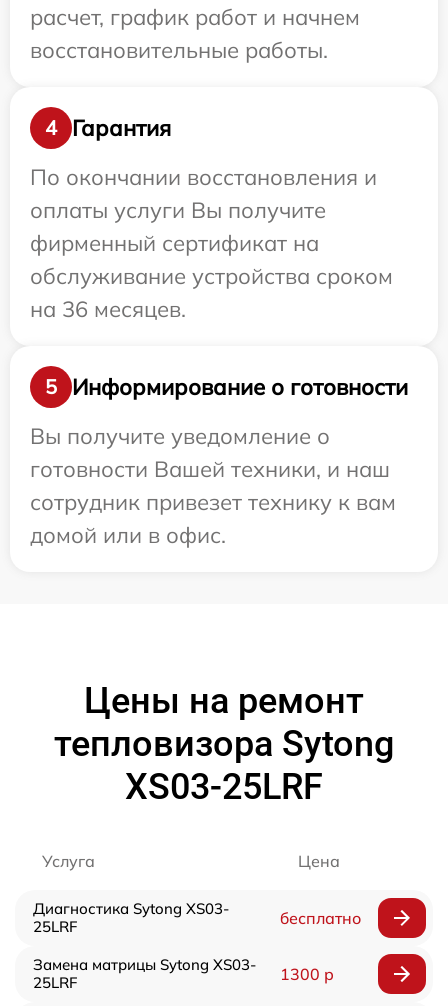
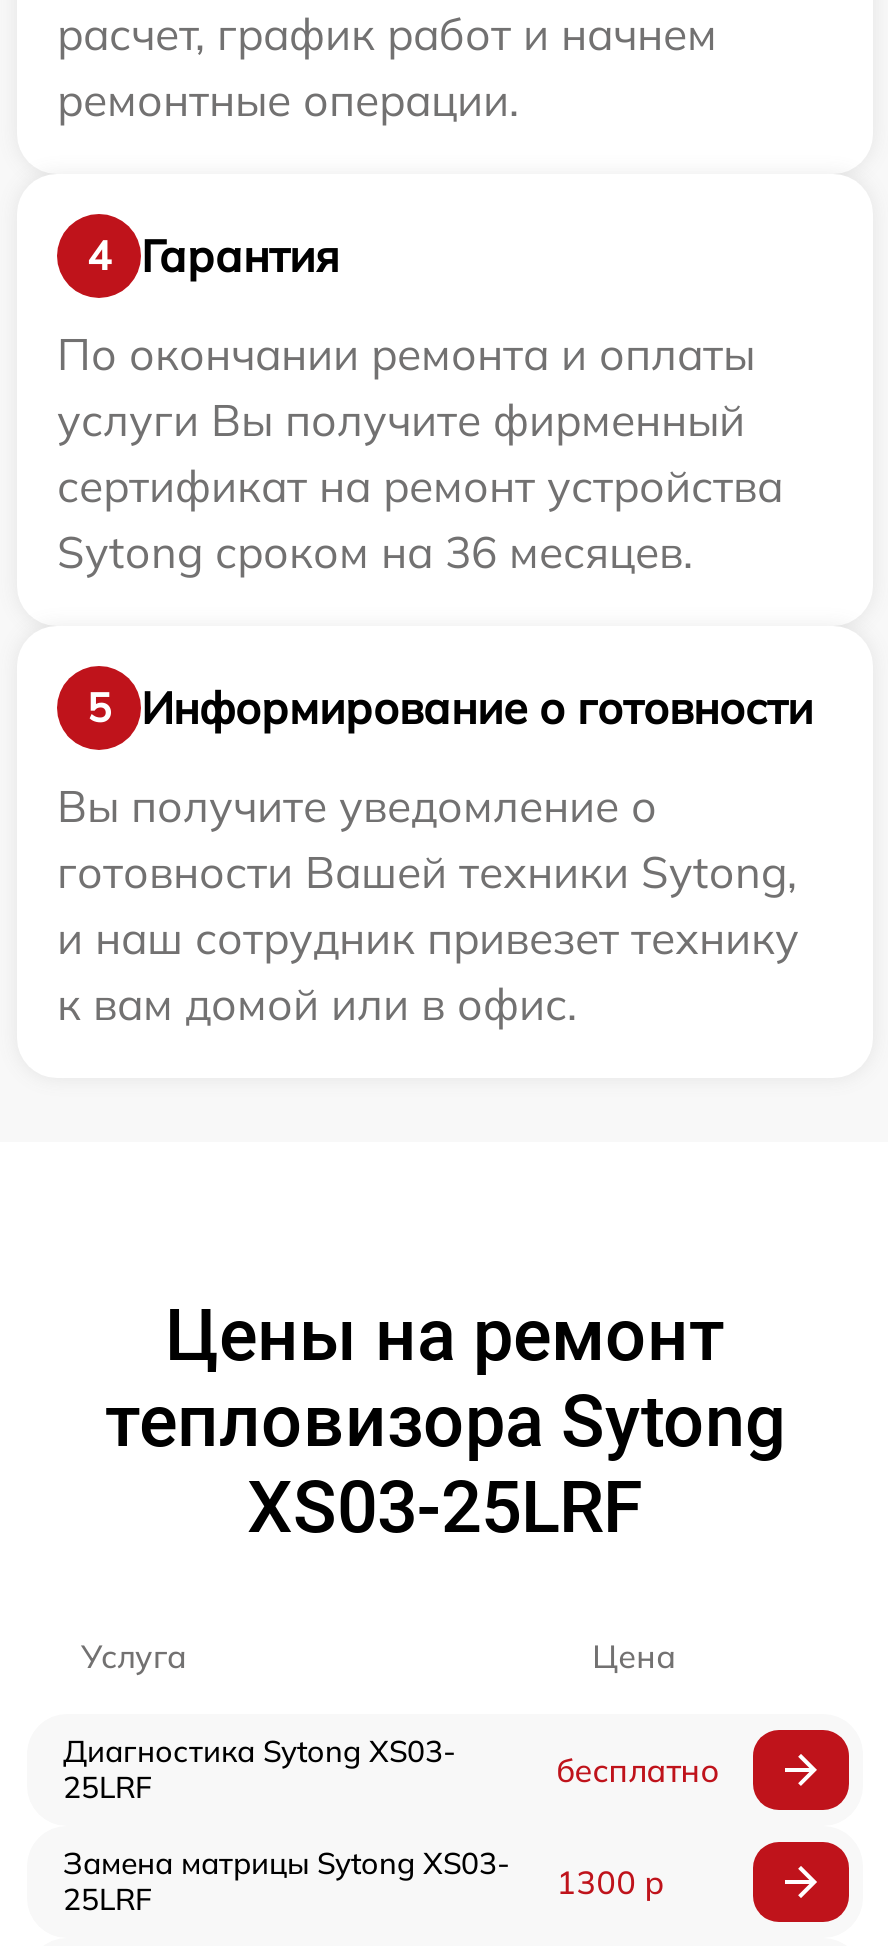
- восстановительные работы.
+ ремонтные операции.

- По окончании восстановления и
- оплаты услуги Вы получите
- фирменный сертификат на
- обслуживание устройства сроком
- на 36 месяцев.
+ По окончании ремонта и оплаты
+ услуги Вы получите фирменный
+ сертификат на ремонт устройства
+ Sytong сроком на 36 месяцев.

- готовности Вашей техники, и наш
- сотрудник привезет технику к вам
- домой или в офис.
+ готовности Вашей техники Sytong,
+ и наш сотрудник привезет технику
+ к вам домой или в офис.
